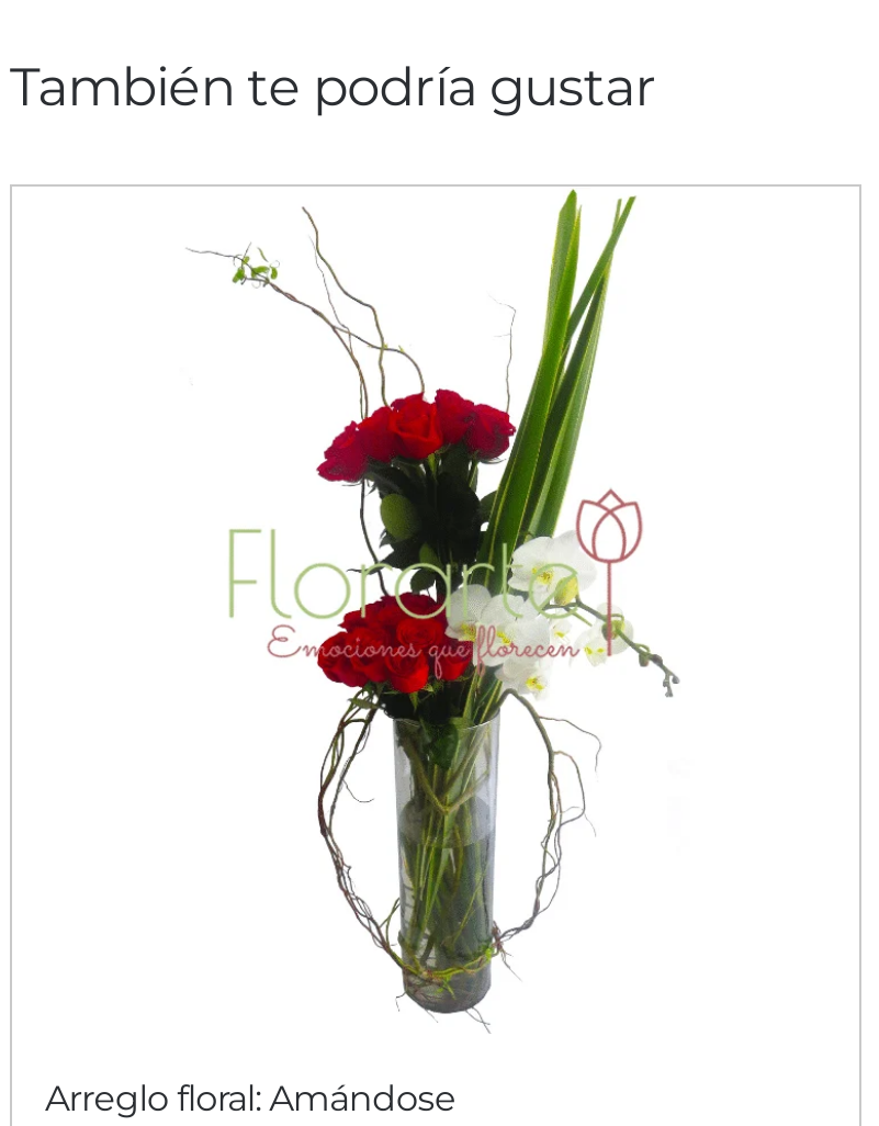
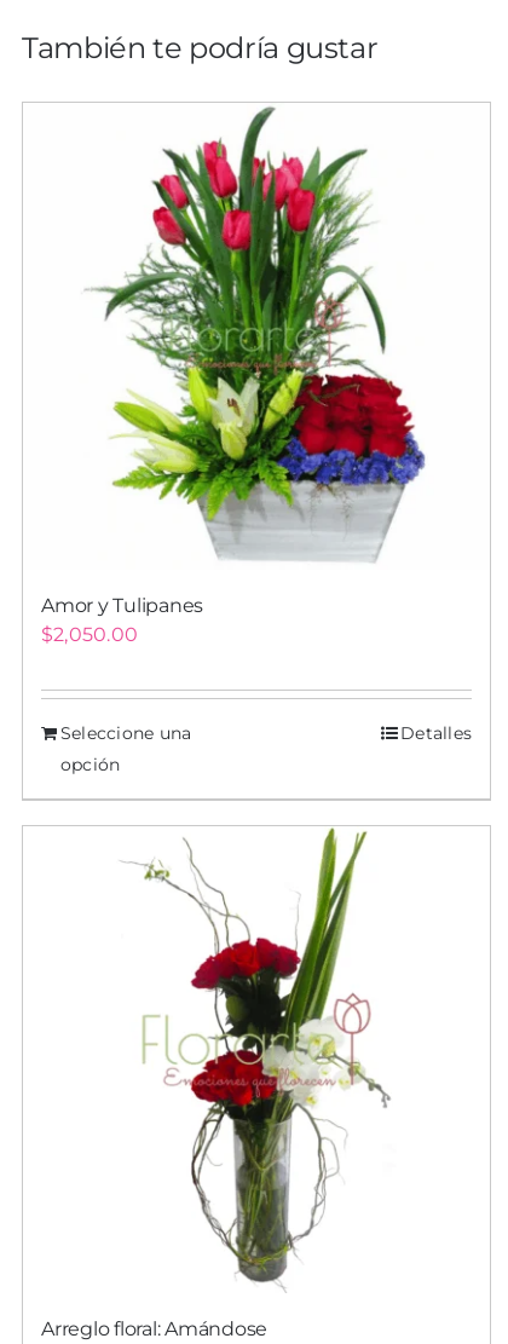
+ [image]
+ Amor y Tulipanes
+ $2,050.00

+ Seleccione una
+ opción

+ Detalles
